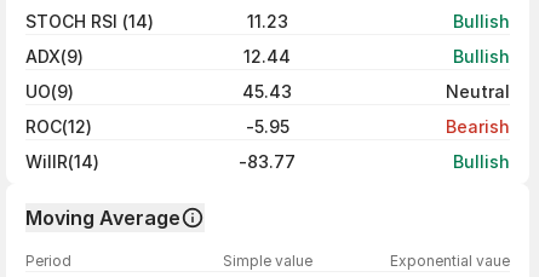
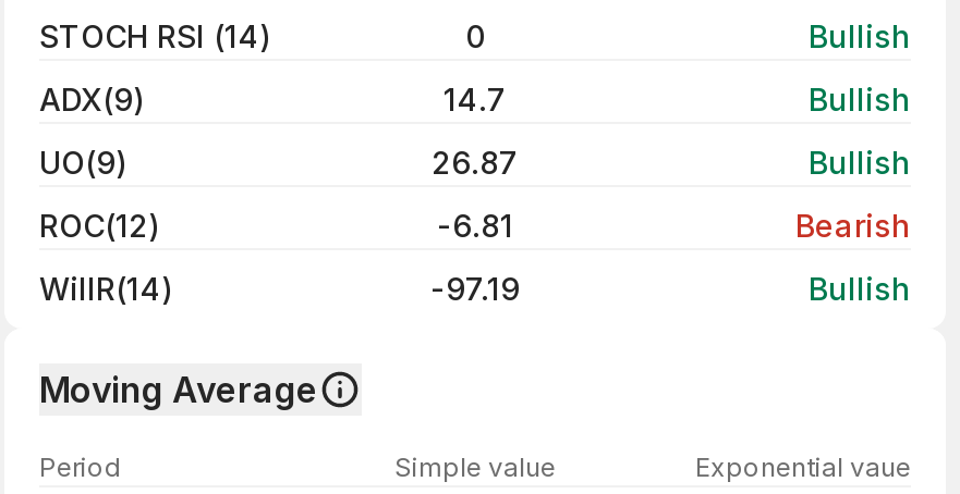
- 11.23
+ 0

- 12.44
+ 14.7

- 45.43
- Neutral
+ 26.87
+ Bullish

- -5.95
+ -6.81

- -83.77
+ -97.19
